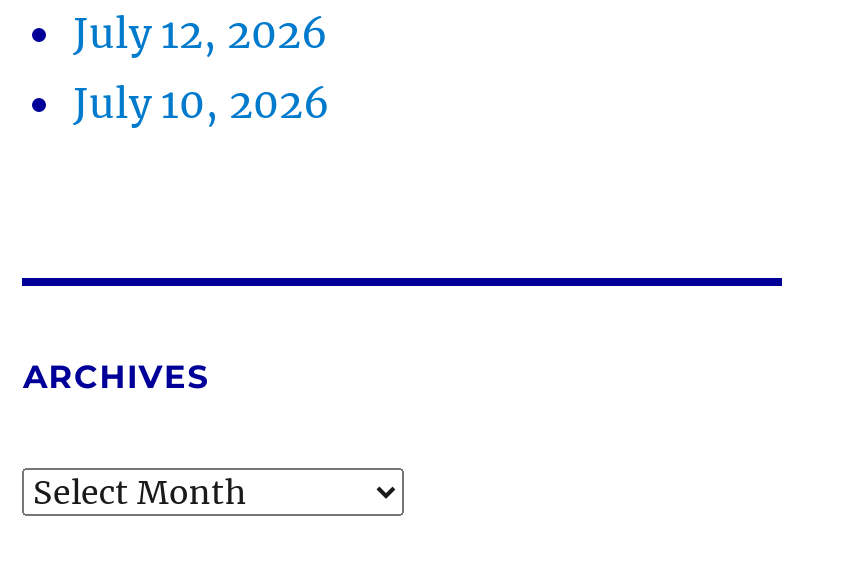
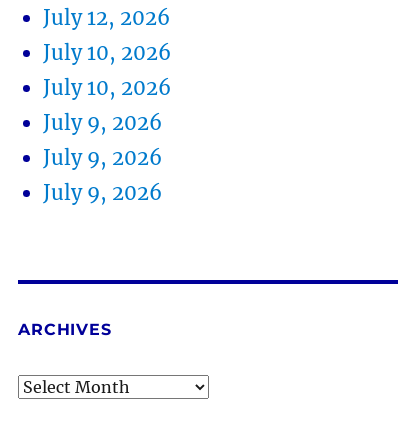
+ July 10, 2026
+ July 9, 2026
+ July 9, 2026
+ July 9, 2026
